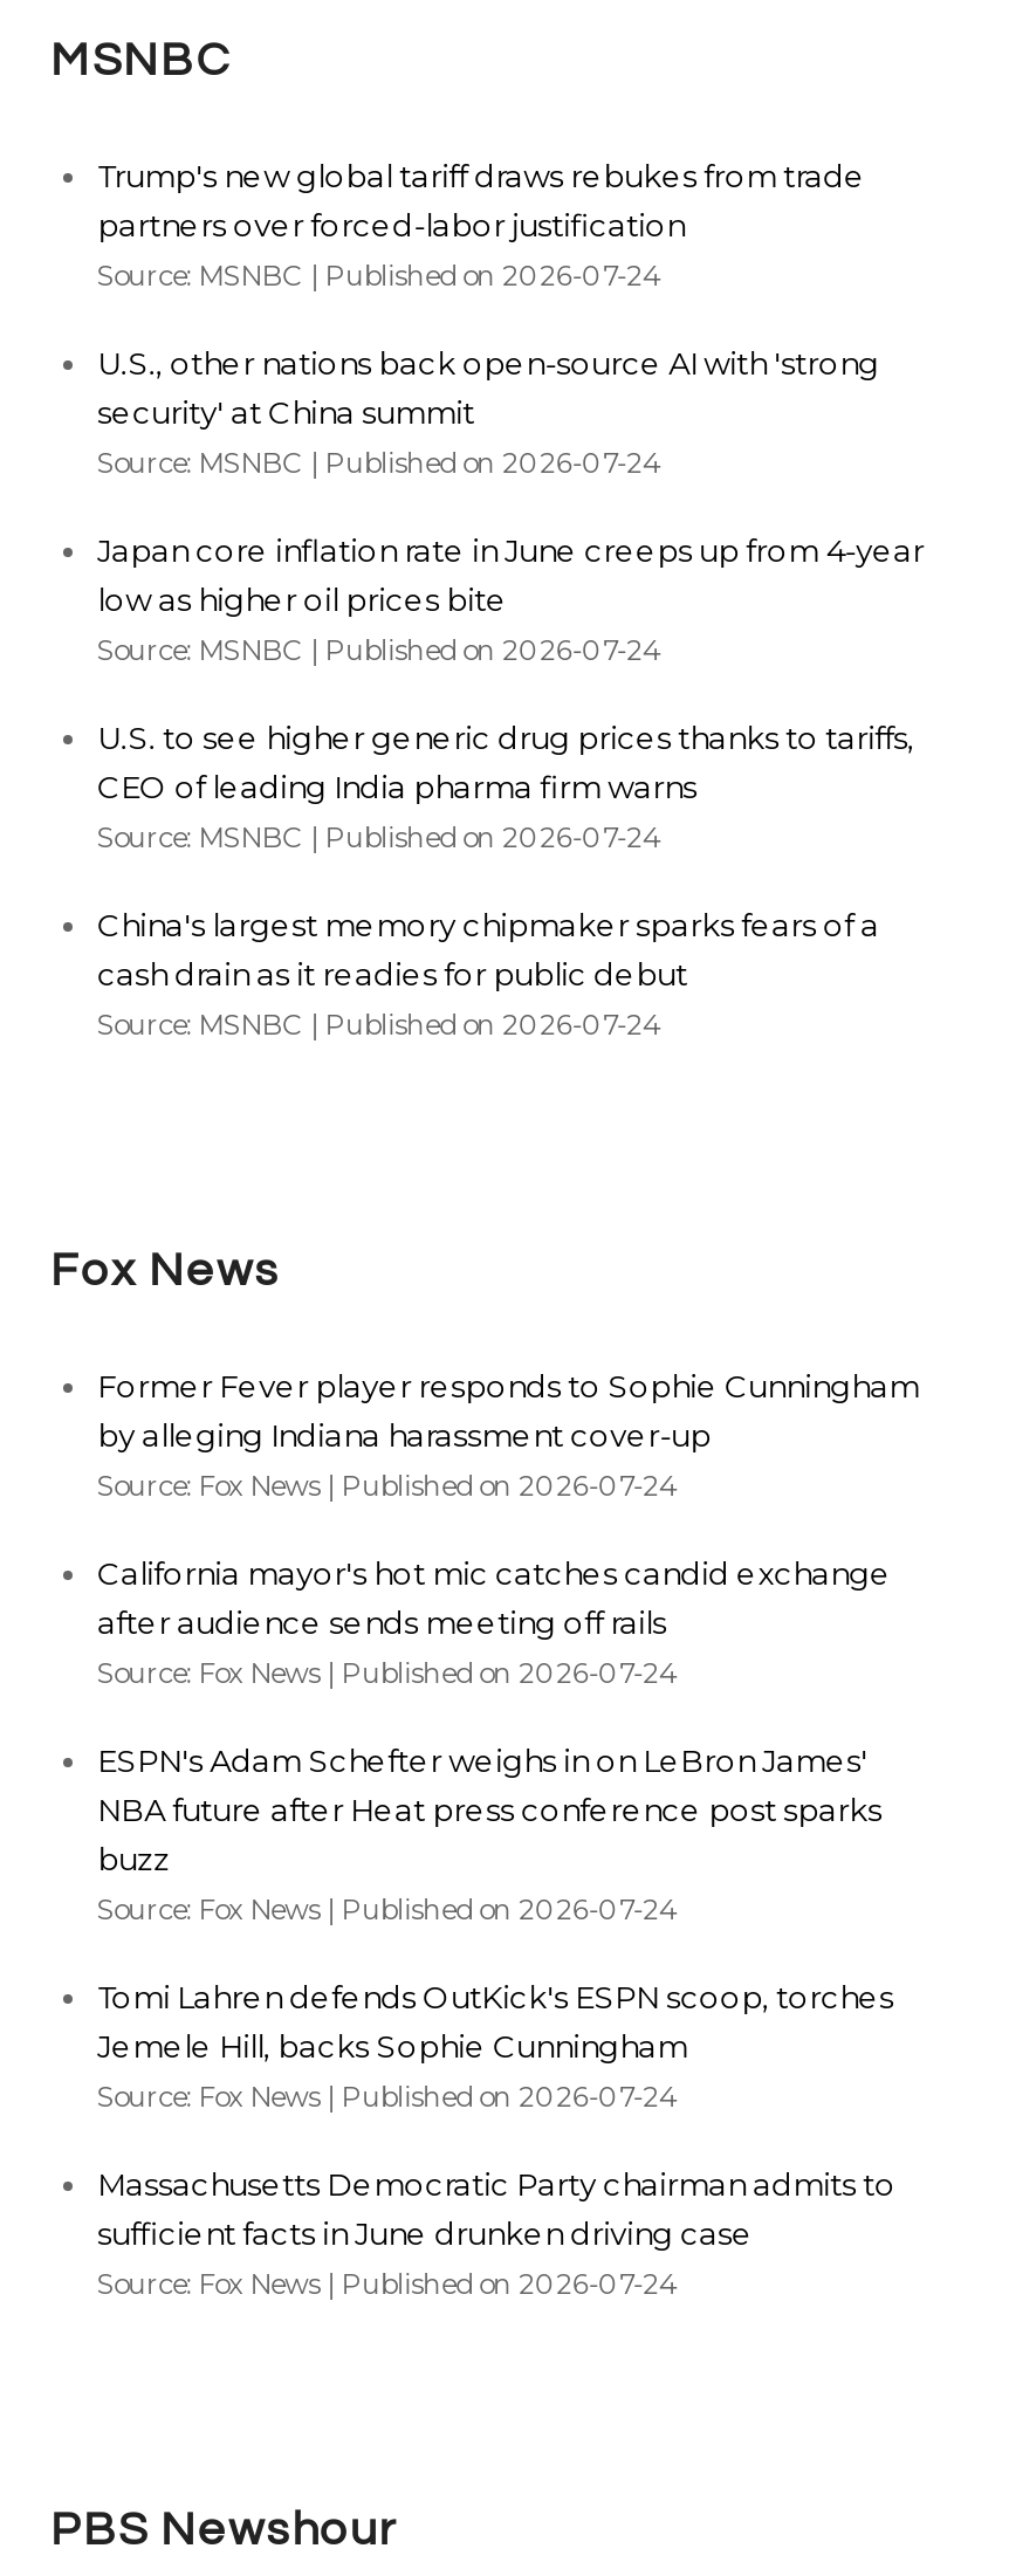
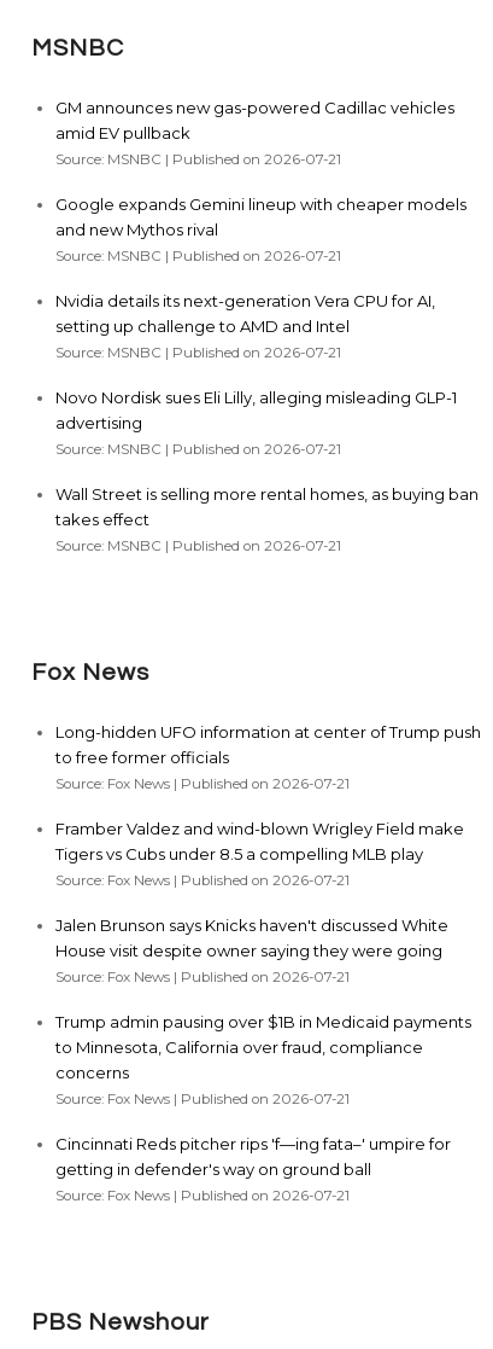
- Trump's new global tariff draws rebukes from trade
- partners over forced-labor justification
- Source: MSNBC Published on 2026-07-24
+ GM announces new gas-powered Cadillac vehicles
+ amid EV pullback
+ Source: MSNBC Published on 2026-07-21

- U.S., other nations back open-source AI with 'strong
- security' at China summit
- Source: MSNBC Published on 2026-07-24
+ Google expands Gemini lineup with cheaper models
+ and new Mythos rival
+ Source: MSNBC Published on 2026-07-21

- Japan core inflation rate in June creeps up from 4-year
- low as higher oil prices bite
- Source: MSNBC Published on 2026-07-24
+ Nvidia details its next-generation Vera CPU for AI,
+ setting up challenge to AMD and Intel
+ Source: MSNBC Published on 2026-07-21

- U.S. to see higher generic drug prices thanks to tariffs,
- CEO of leading India pharma firm warns
- Source: MSNBC Published on 2026-07-24
+ Novo Nordisk sues Eli Lilly, alleging misleading GLP-1
+ advertising
+ Source: MSNBC Published on 2026-07-21

- China's largest memory chipmaker sparks fears of a
- cash drain as it readies for public debut
- Source: MSNBC Published on 2026-07-24
+ Wall Street is selling more rental homes, as buying ban
+ takes effect
+ Source: MSNBC Published on 2026-07-21

- Former Fever player responds to Sophie Cunningham
- by alleging Indiana harassment cover-up
- Source: Fox News Published on 2026-07-24
+ Long-hidden UFO information at center of Trump push
+ to free former officials
+ Source: Fox News Published on 2026-07-21

- California mayor's hot mic catches candid exchange
- after audience sends meeting off rails
- Source: Fox News Published on 2026-07-24
+ Framber Valdez and wind-blown Wrigley Field make
+ Tigers vs Cubs under 8.5 a compelling MLB play
+ Source: Fox News Published on 2026-07-21

- ESPN's Adam Schefter weighs in on LeBron James'
- NBA future after Heat press conference post sparks
- buzz
- Source: Fox News Published on 2026-07-24
+ Jalen Brunson says Knicks haven't discussed White
+ House visit despite owner saying they were going
+ Source: Fox News Published on 2026-07-21

- Tomi Lahren defends OutKick's ESPN scoop, torches
- Jemele Hill, backs Sophie Cunningham
- Source: Fox News Published on 2026-07-24
+ Trump admin pausing over $1B in Medicaid payments
+ to Minnesota, California over fraud, compliance
+ concerns
+ Source: Fox News Published on 2026-07-21

- Massachusetts Democratic Party chairman admits to
- sufficient facts in June drunken driving case
- Source: Fox News Published on 2026-07-24
+ Cincinnati Reds pitcher rips 'f—ing fata–' umpire for
+ getting in defender's way on ground ball
+ Source: Fox News Published on 2026-07-21
